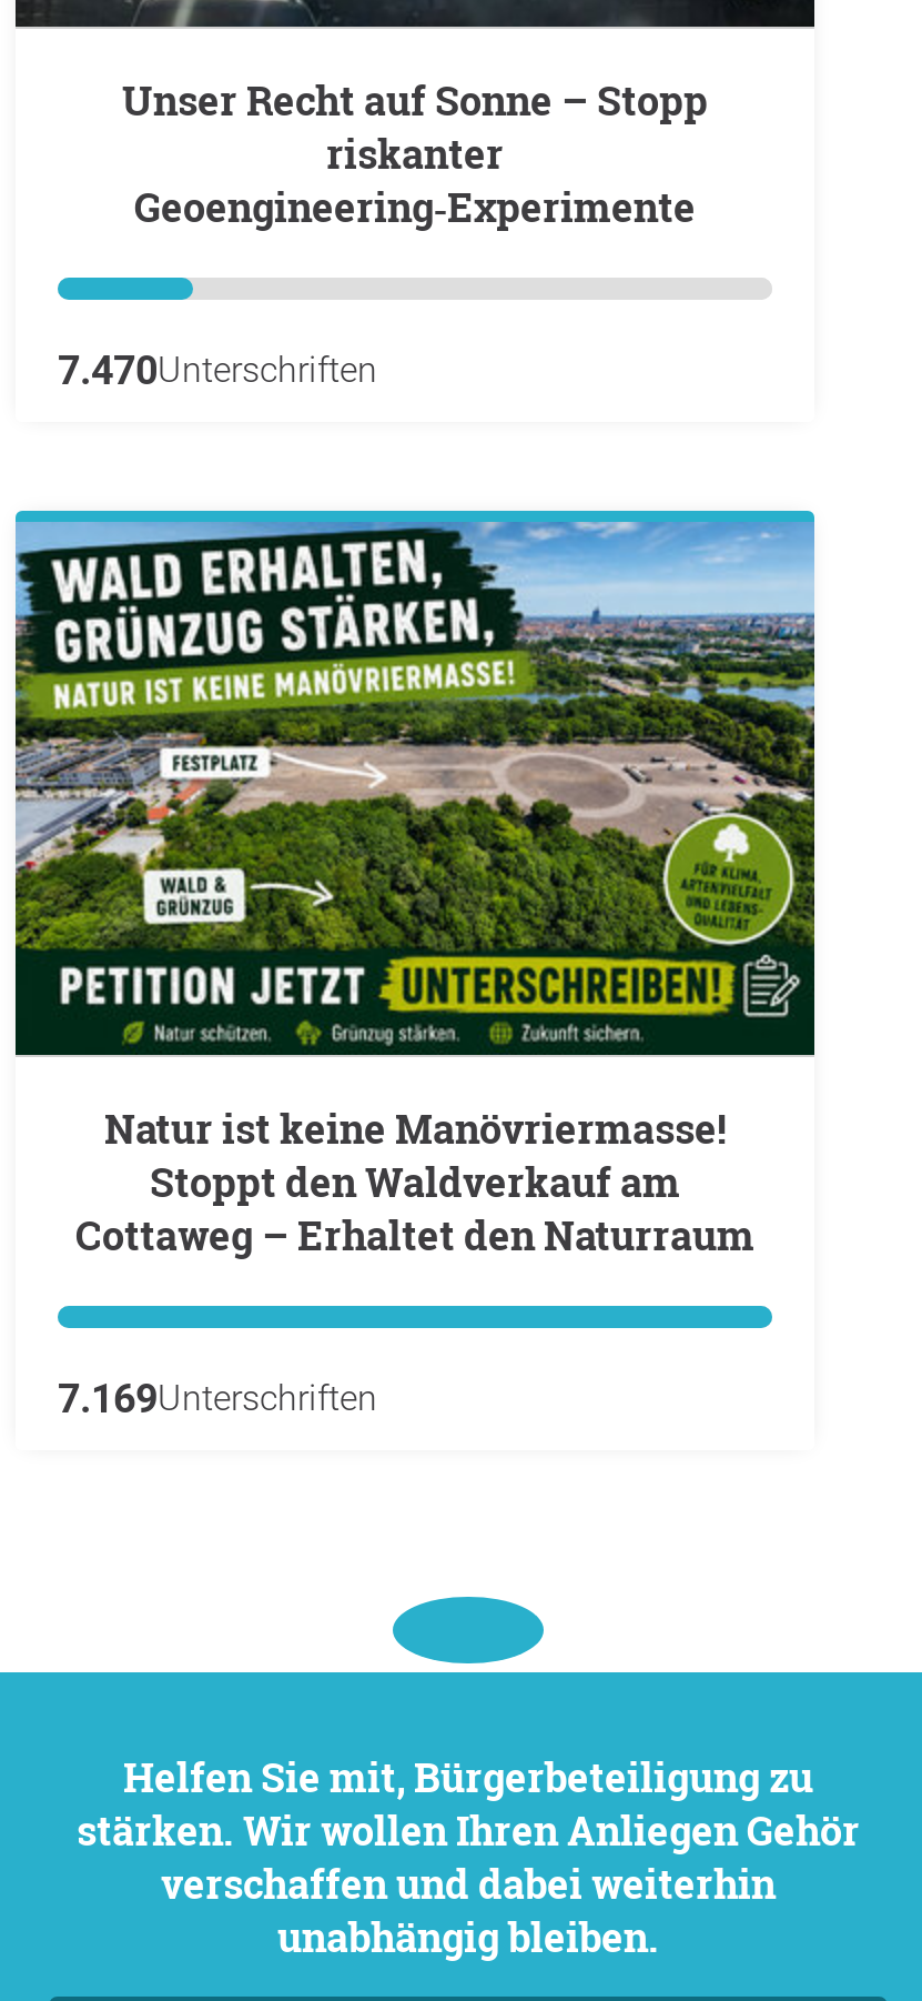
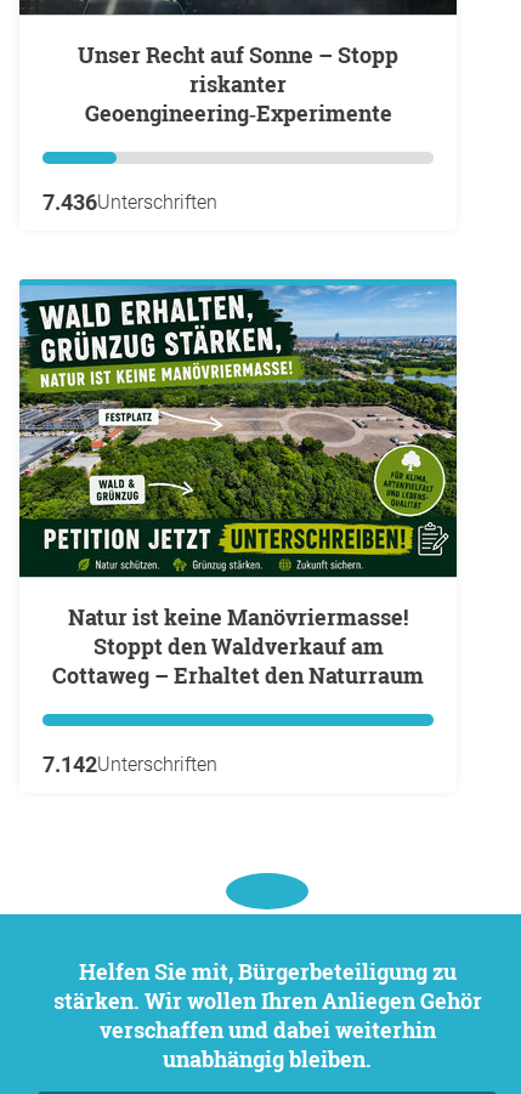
- 7.470Unterschriften
+ 7.436Unterschriften

- 7.169Unterschriften
+ 7.142Unterschriften
